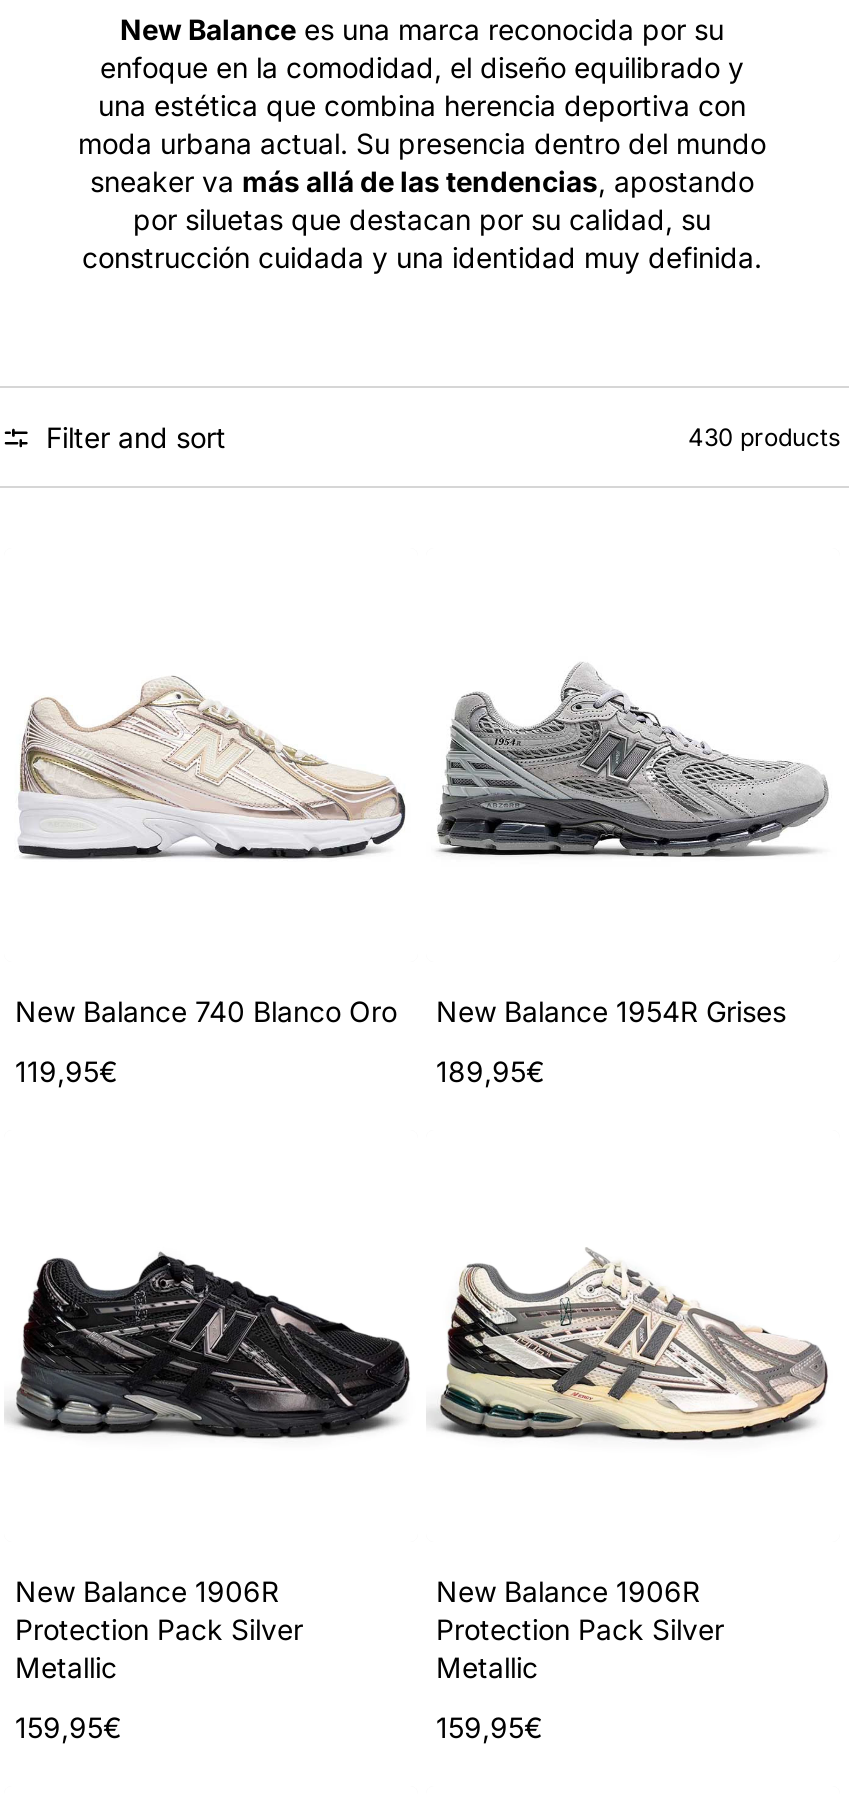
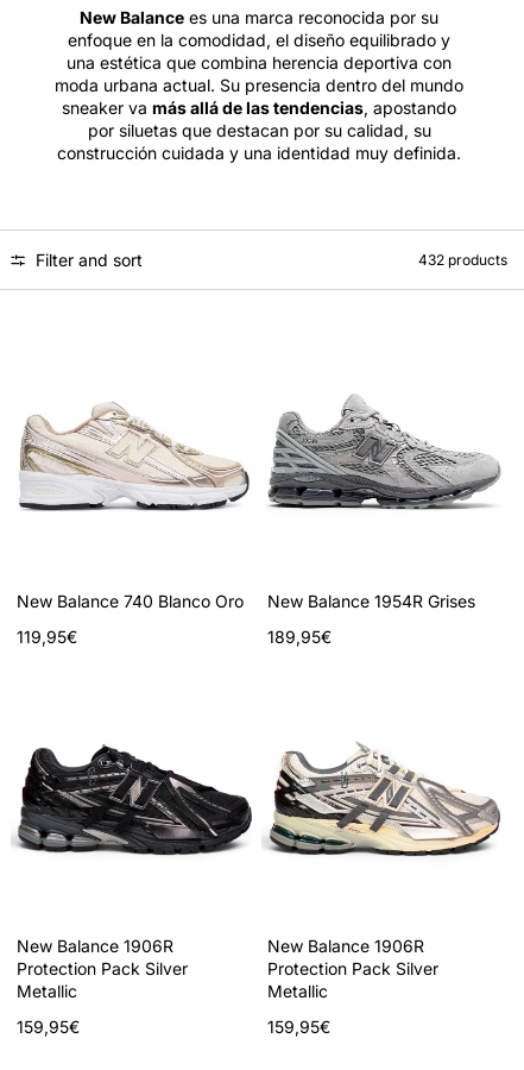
- 430 products
+ 432 products
